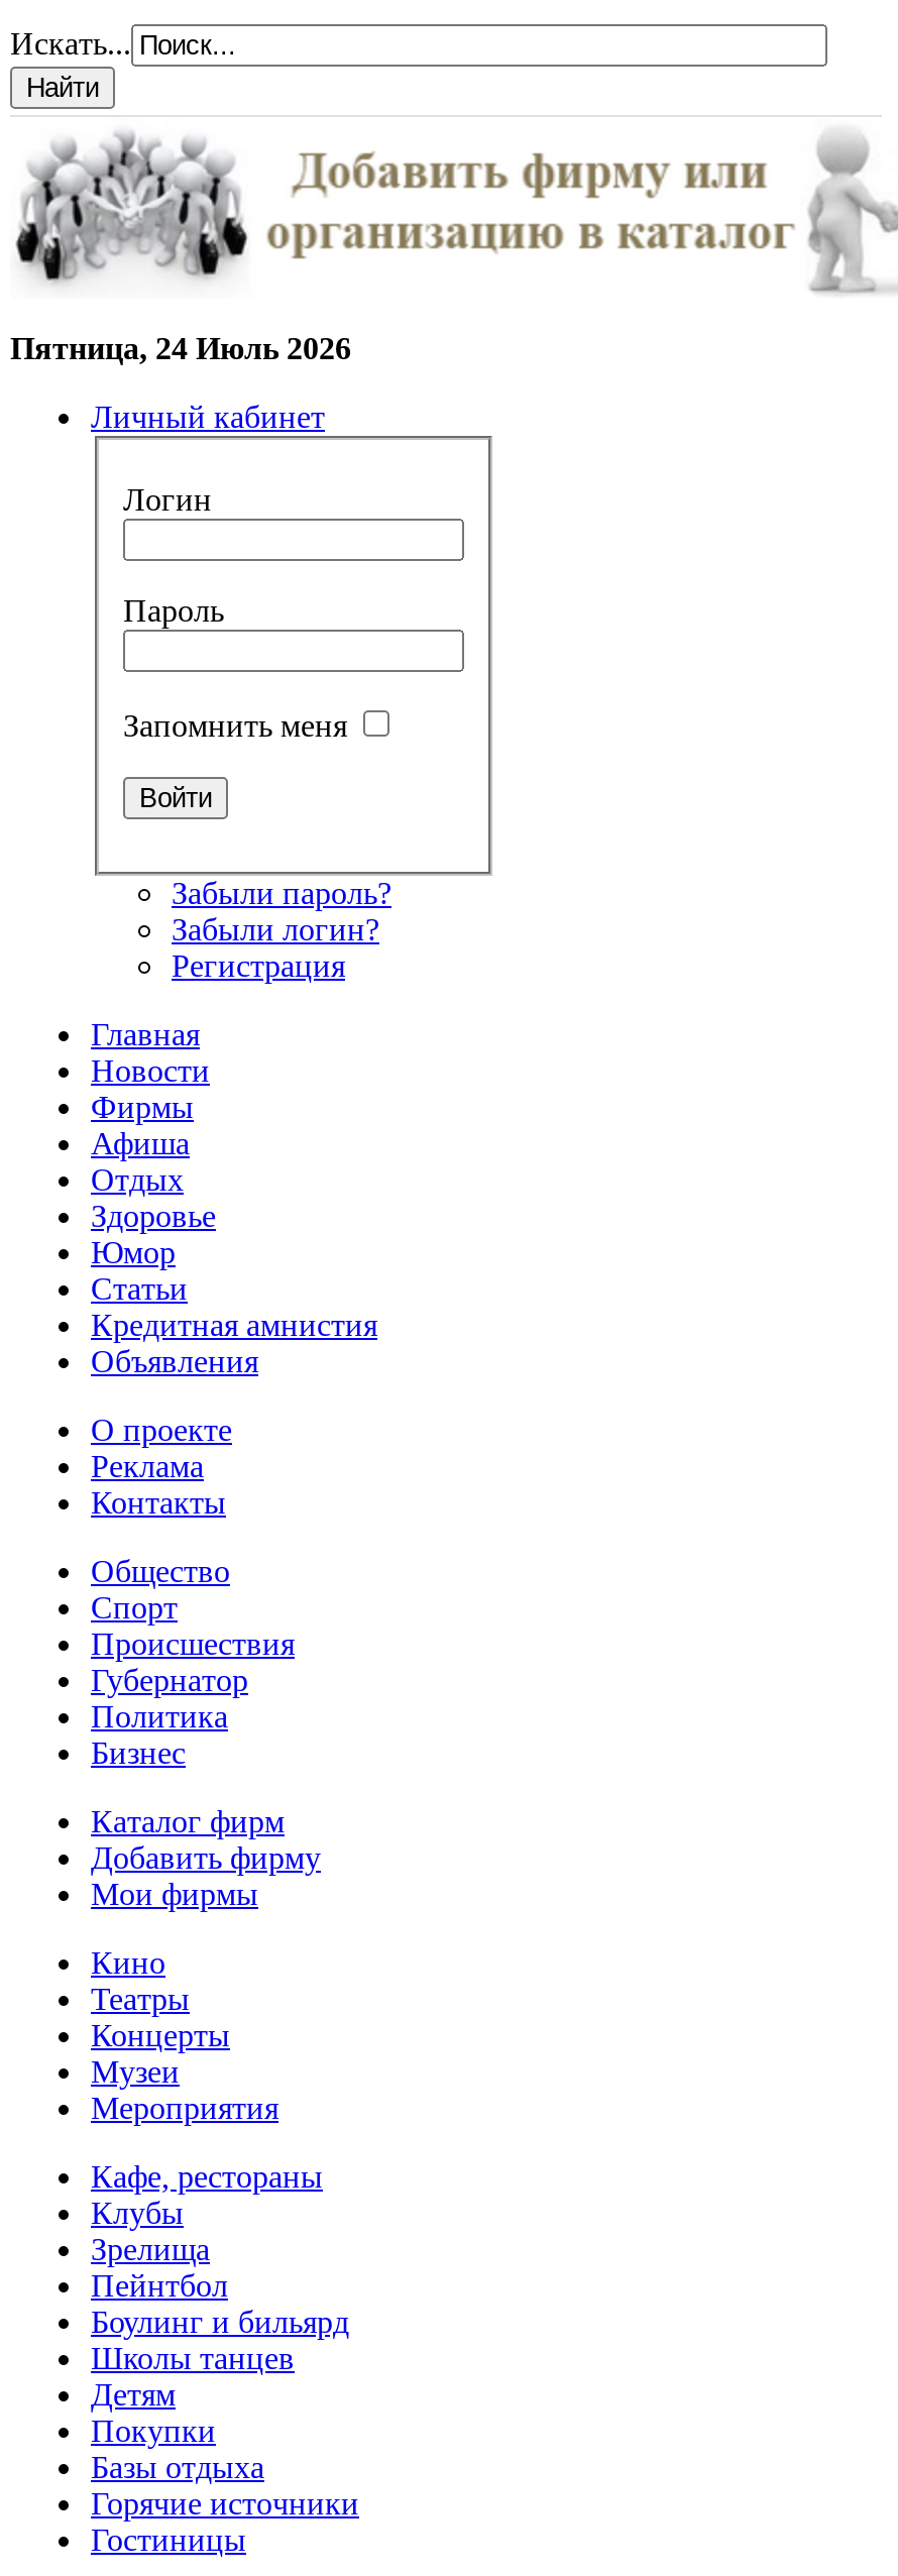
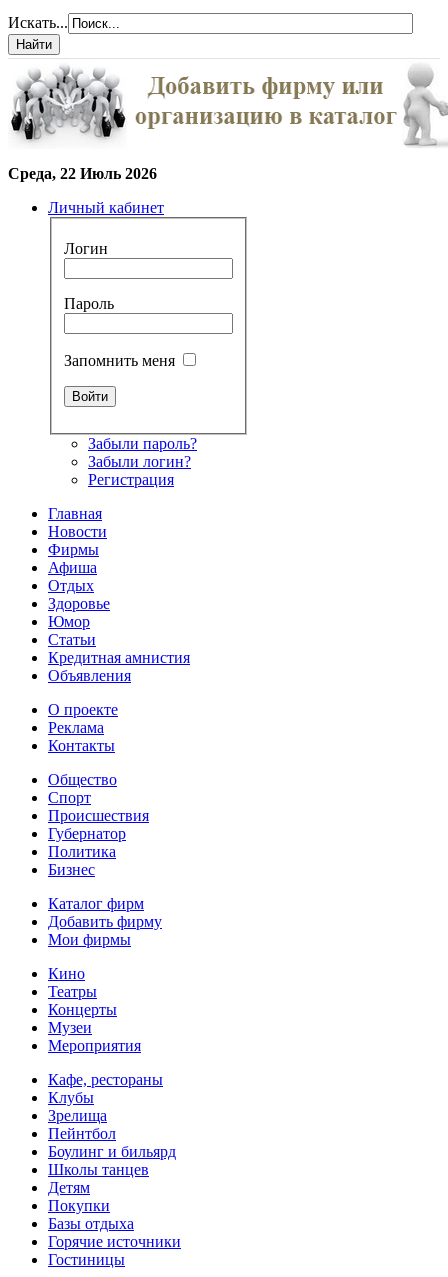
- Пятница, 24 Июль 2026
+ Среда, 22 Июль 2026
